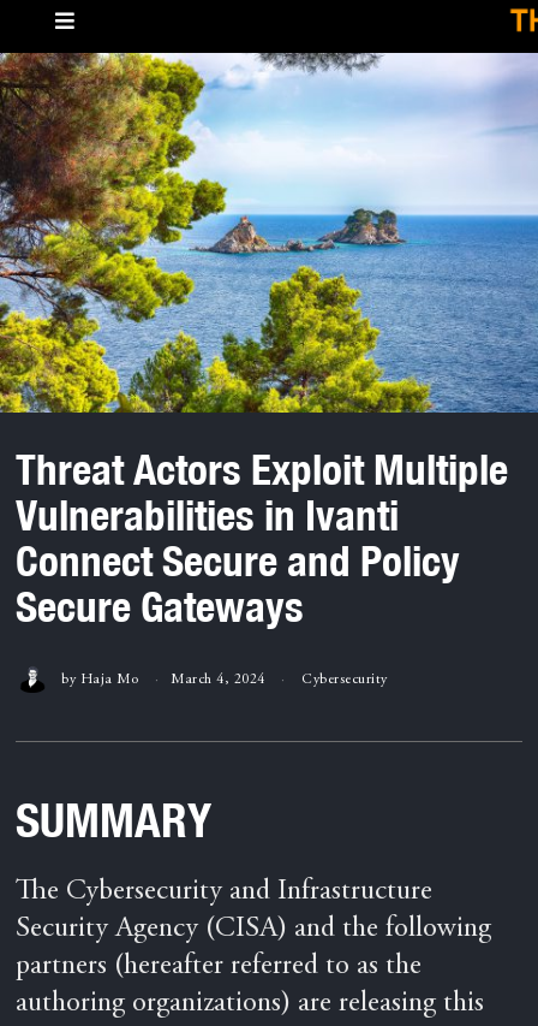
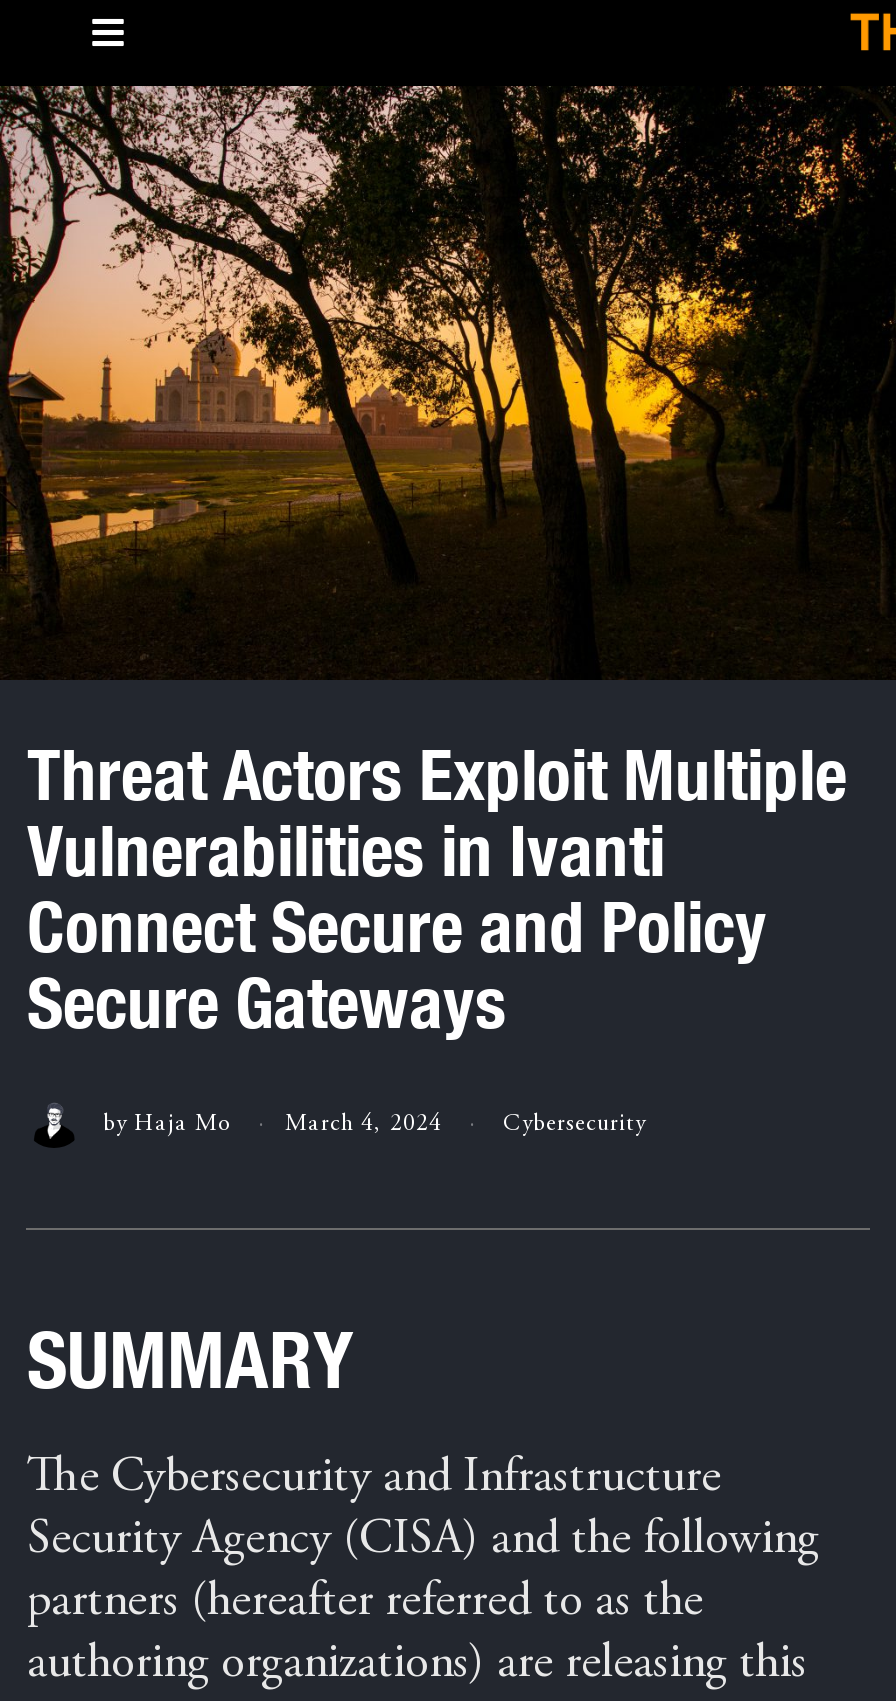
- [image]
+ [image]
